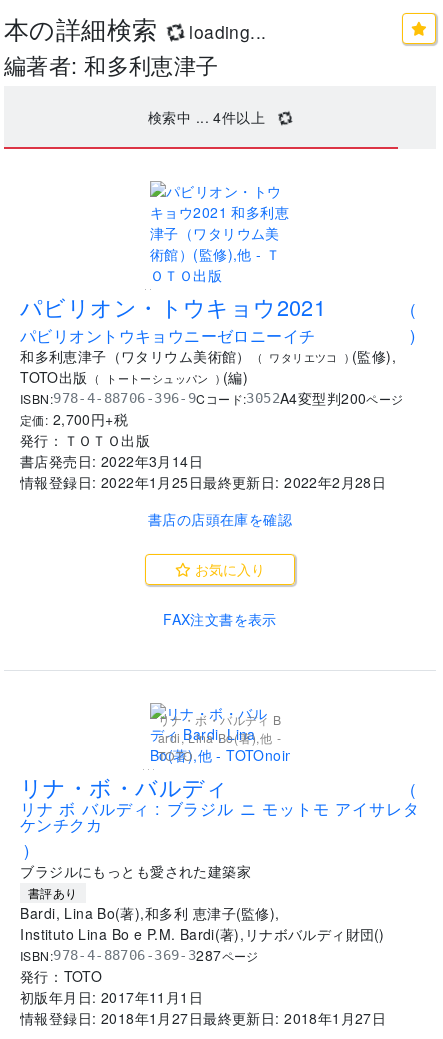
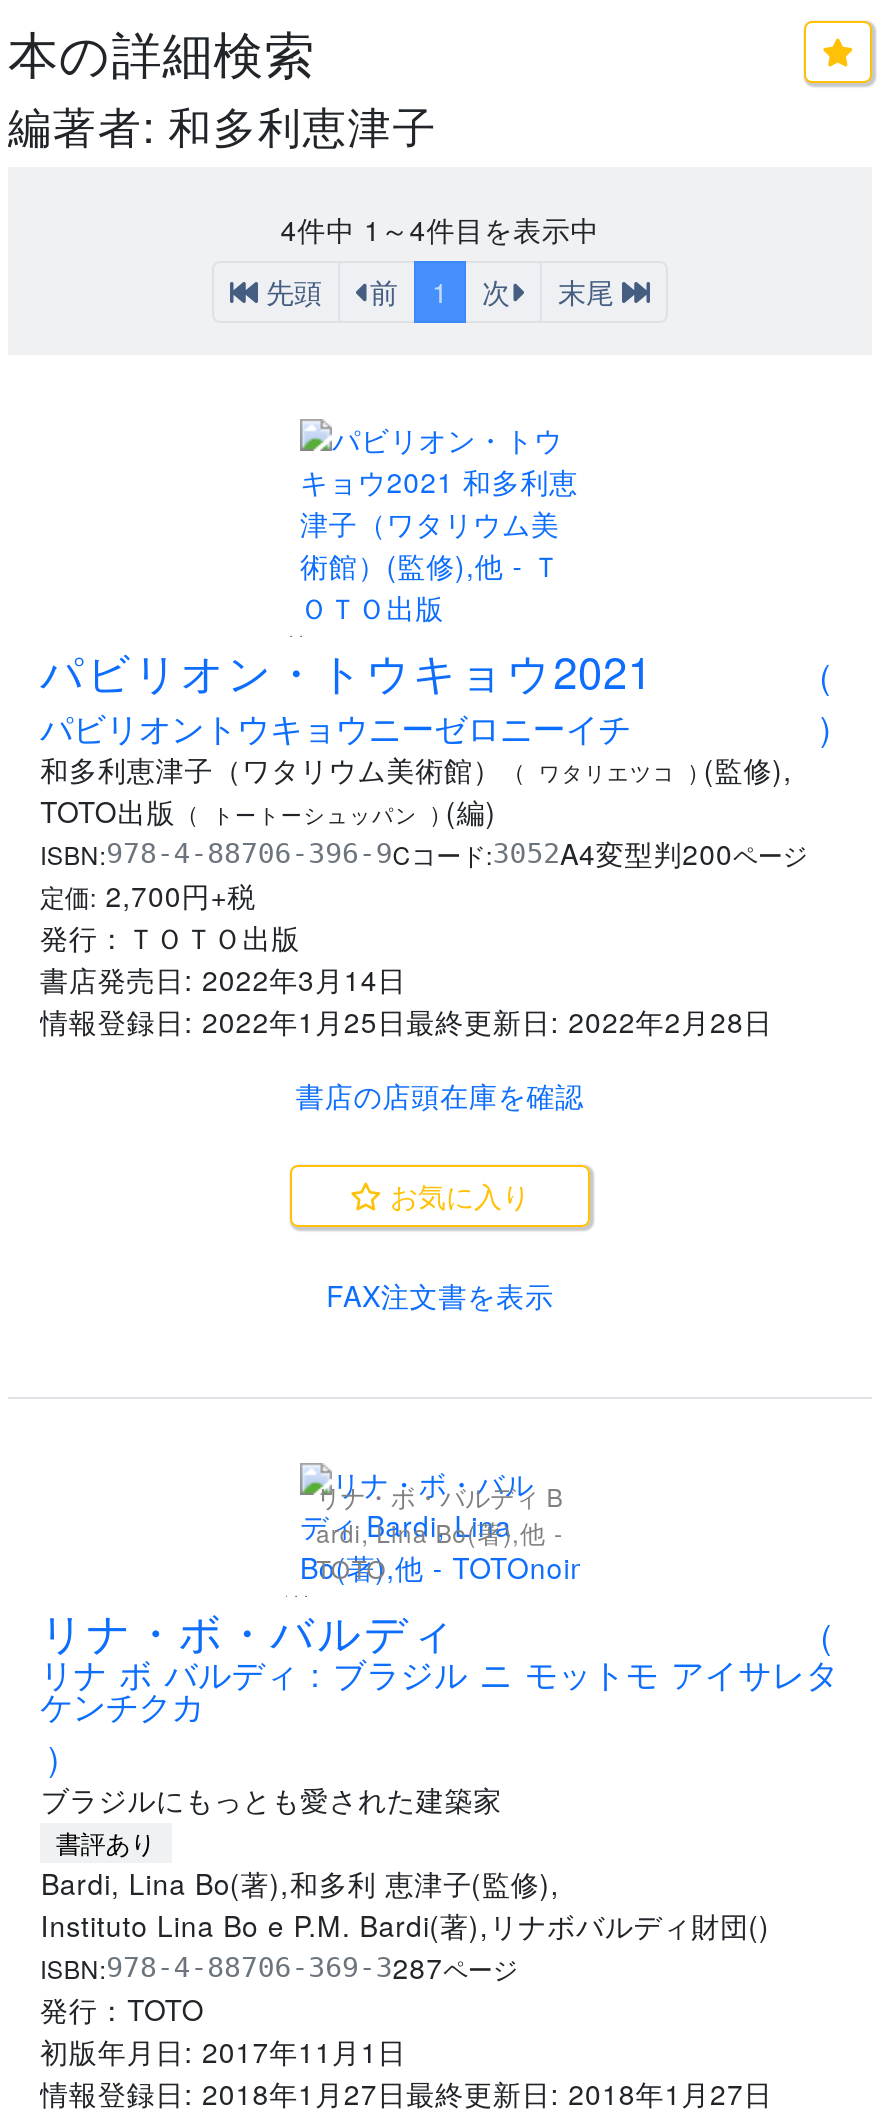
- loading...

- 検索中 ... 4件以上
+ 4件中1～4件目を表示中
+ 先頭
+ 前
+ 1
+ 次
+ 末尾
